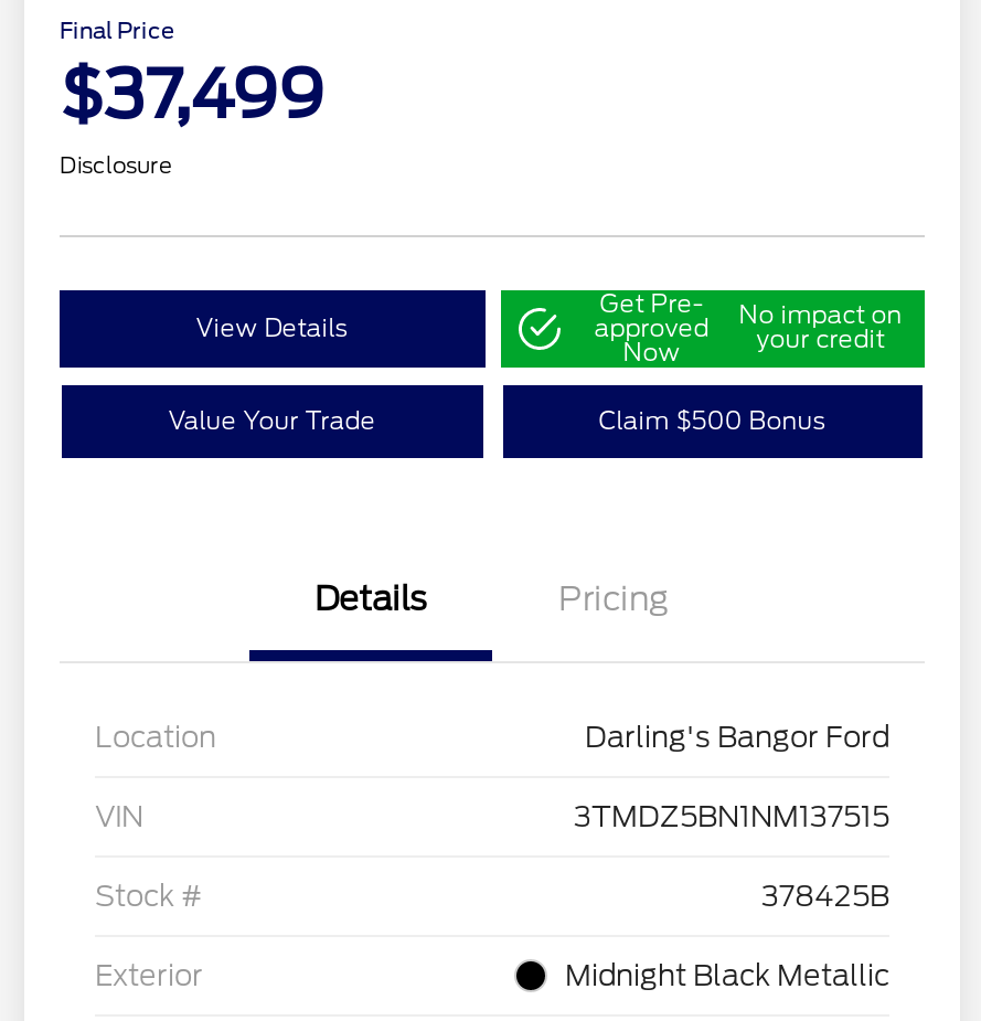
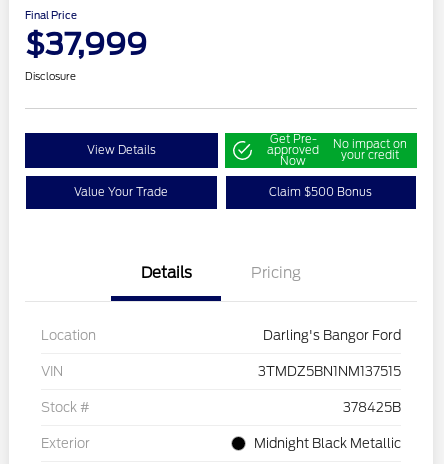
- $37,499
+ $37,999
